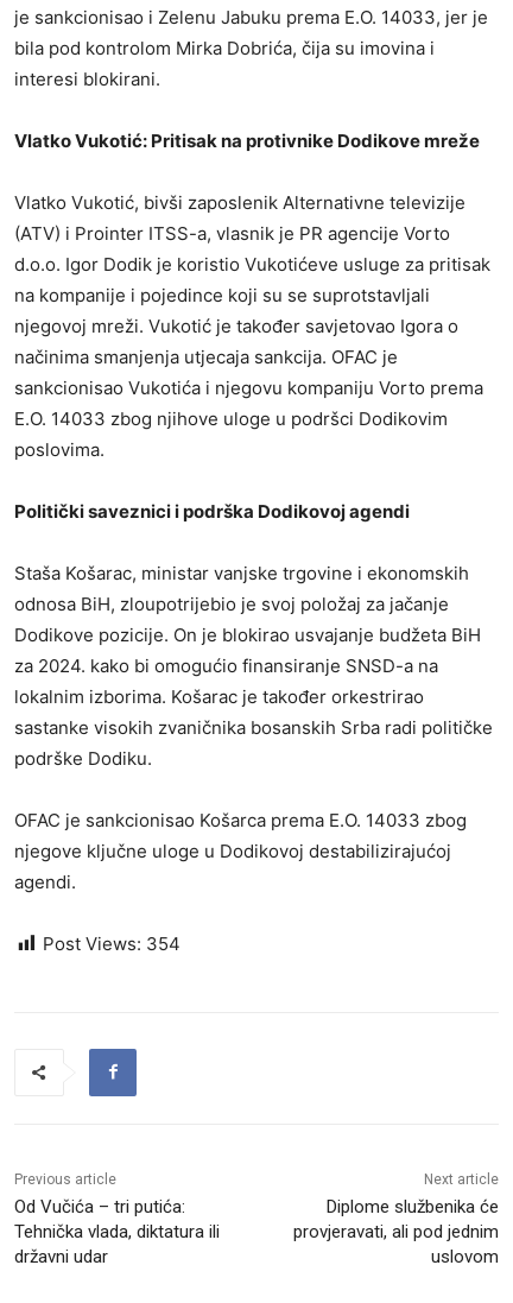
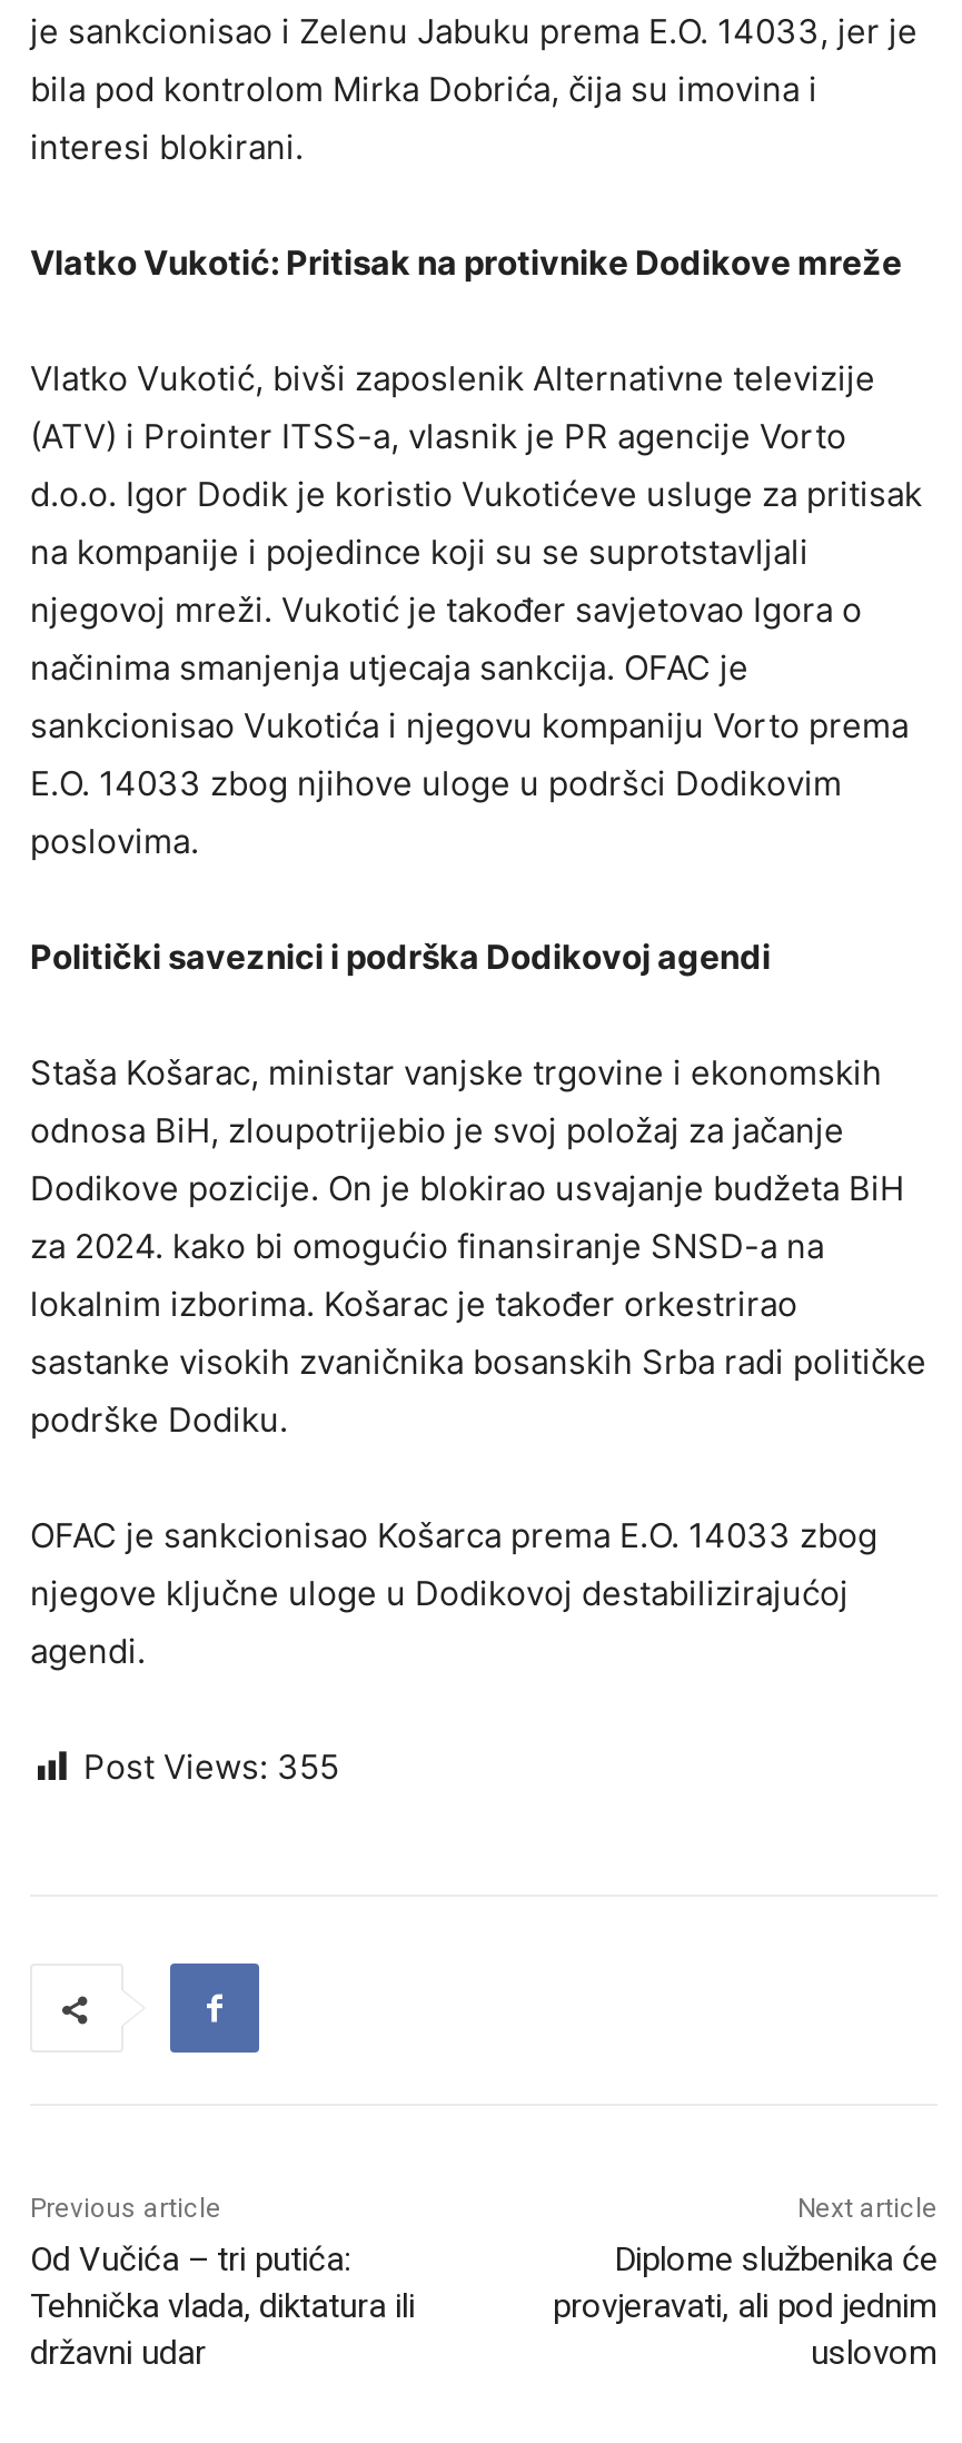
- Post Views: 354
+ Post Views: 355
